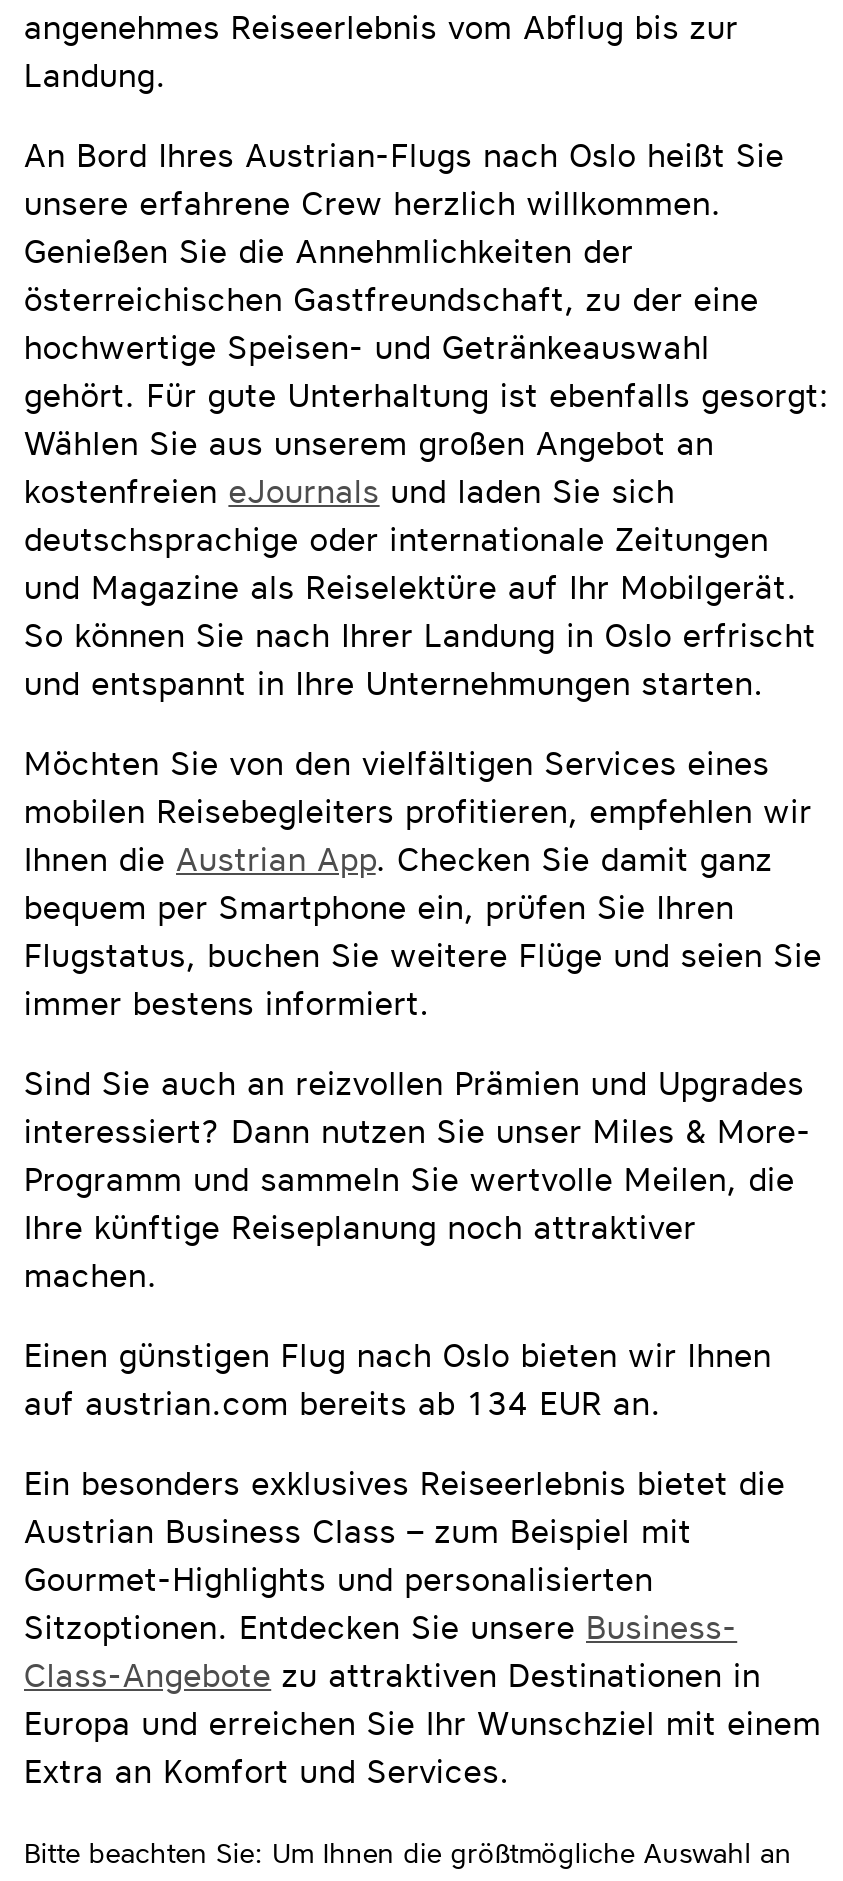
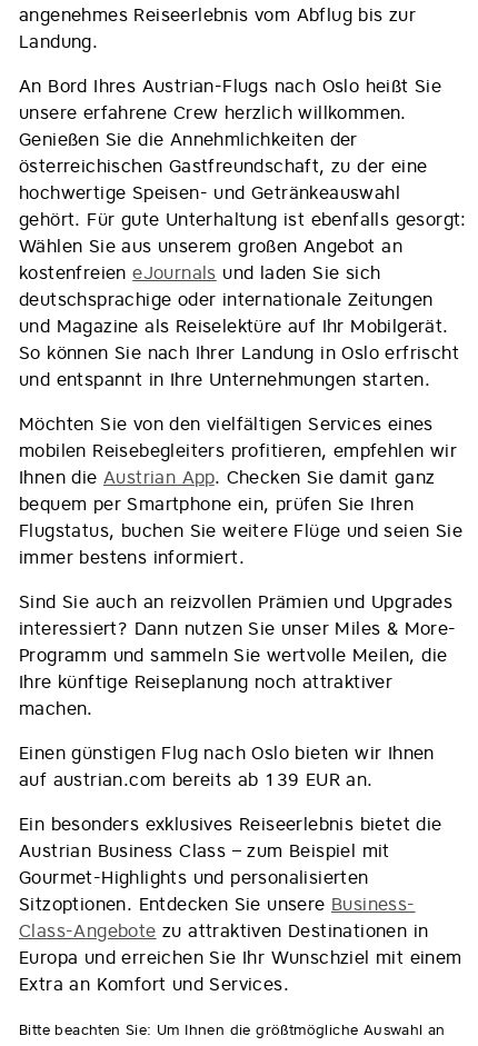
- auf austrian.com bereits ab 134 EUR an.
+ auf austrian.com bereits ab 139 EUR an.
